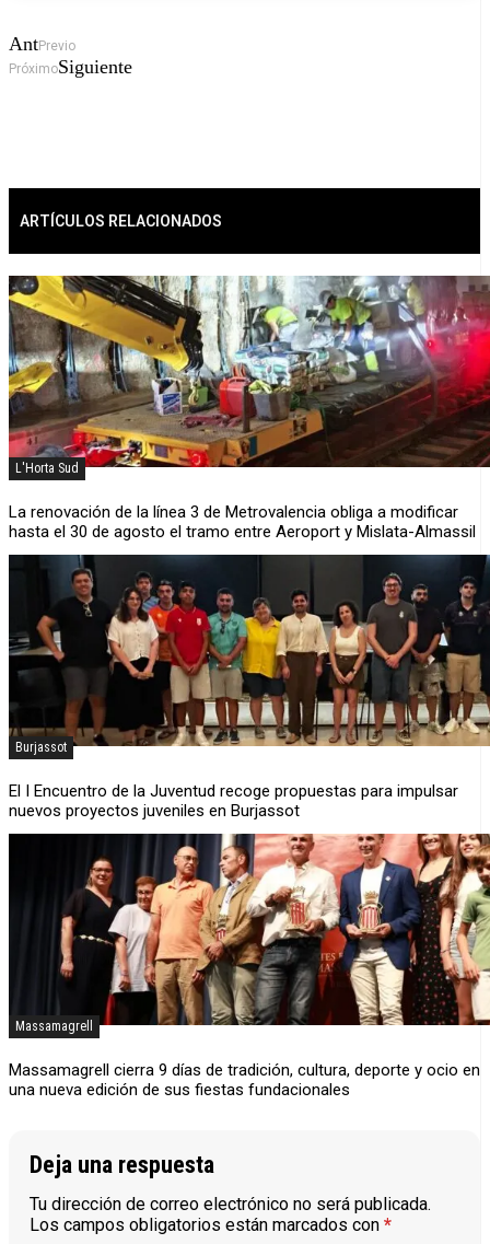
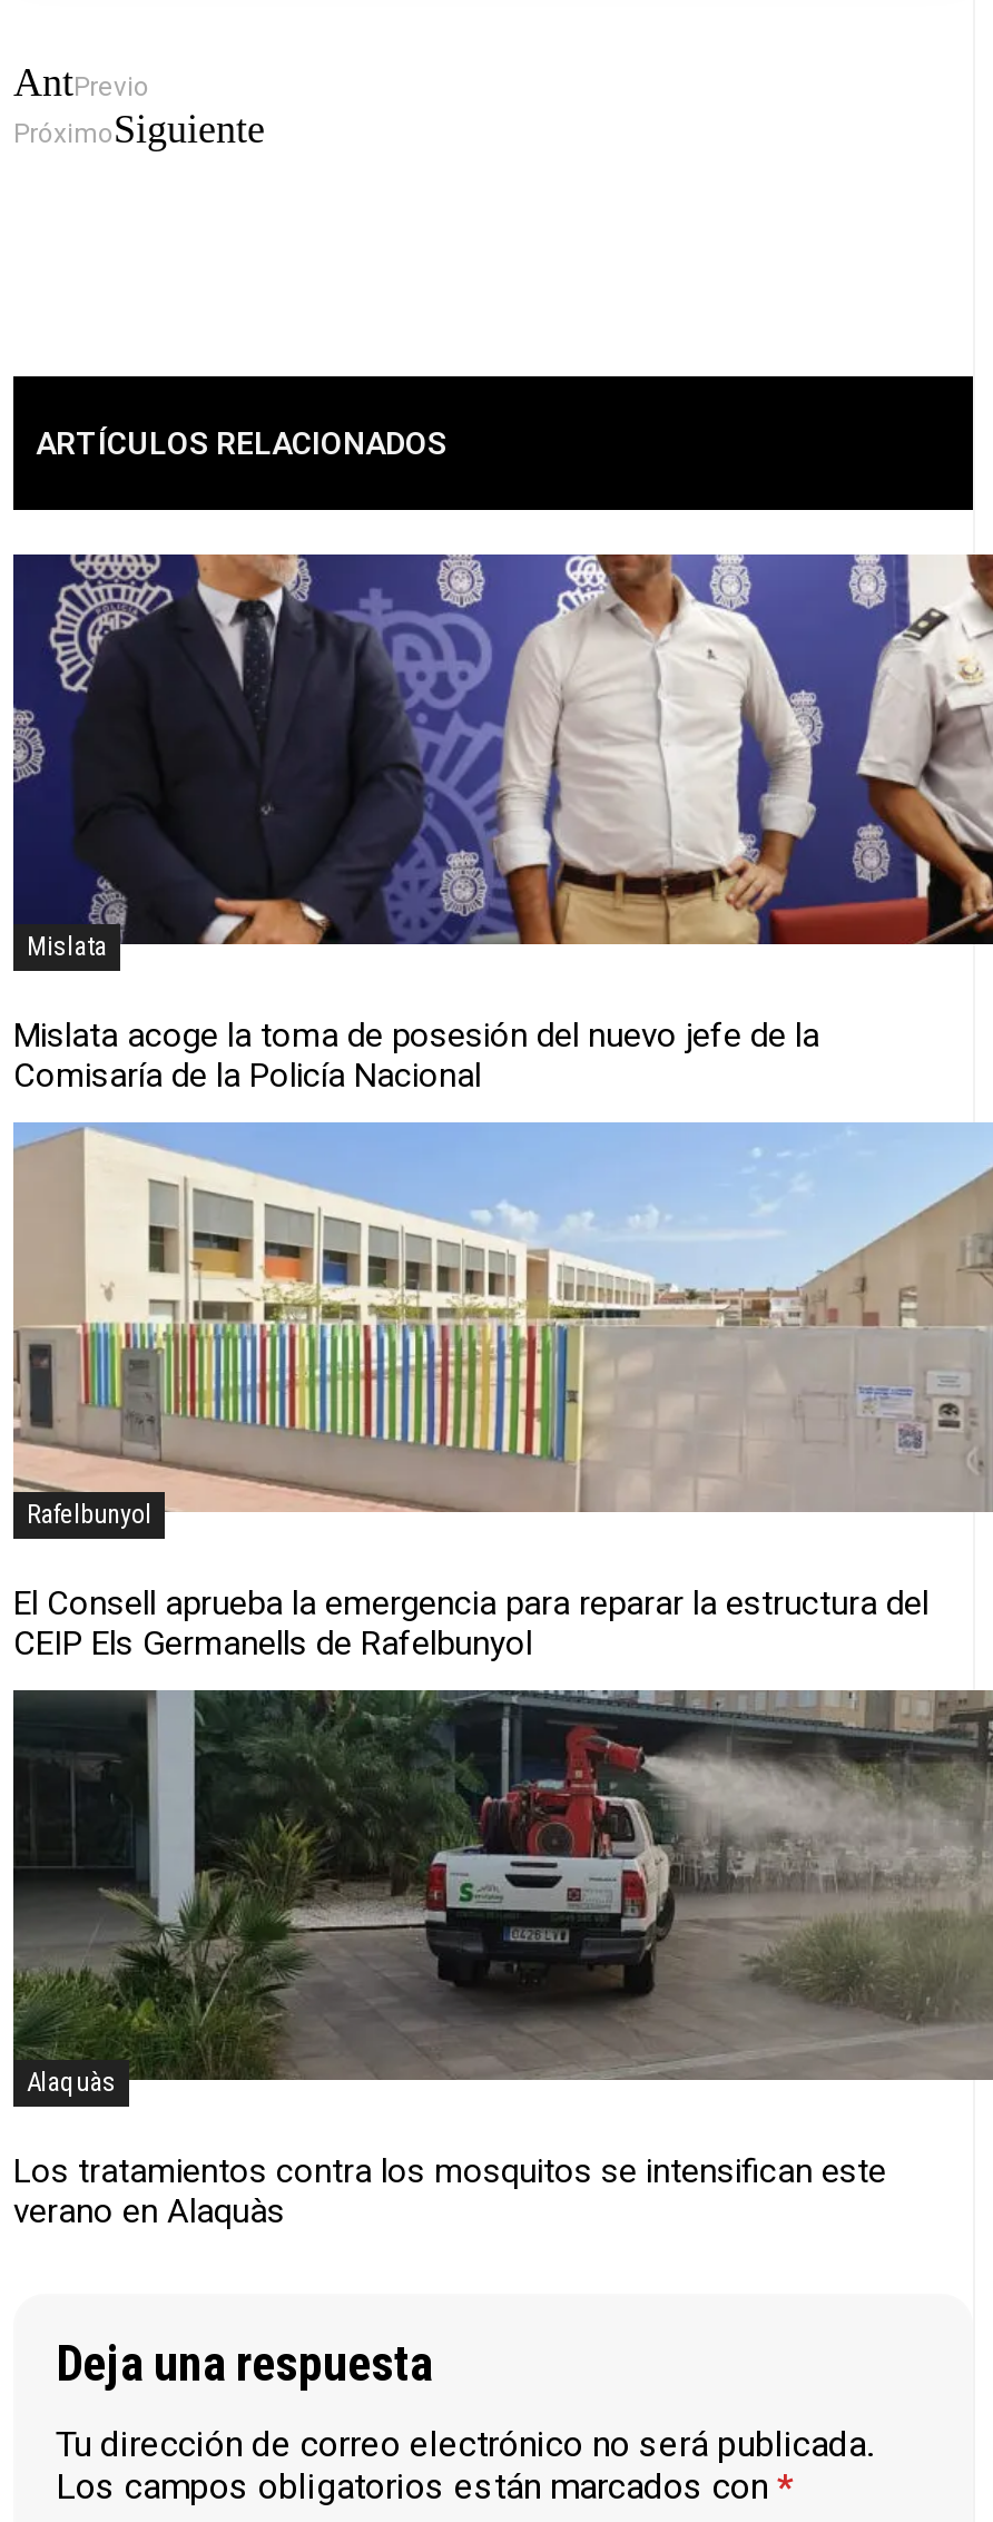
- [image]
- L'Horta Sud
+ [image]
+ Mislata

- La renovación de la línea 3 de Metrovalencia obliga a modificar
- hasta el 30 de agosto el tramo entre Aeroport y Mislata-Almassil
+ Mislata acoge la toma de posesión del nuevo jefe de la
+ Comisaría de la Policía Nacional

- [image]
- Burjassot
+ [image]
+ Rafelbunyol

- El I Encuentro de la Juventud recoge propuestas para impulsar
- nuevos proyectos juveniles en Burjassot
+ El Consell aprueba la emergencia para reparar la estructura del
+ CEIP Els Germanells de Rafelbunyol

- [image]
- Massamagrell
+ [image]
+ Alaquàs

- Massamagrell cierra 9 días de tradición, cultura, deporte y ocio en
- una nueva edición de sus fiestas fundacionales
+ Los tratamientos contra los mosquitos se intensifican este
+ verano en Alaquàs
